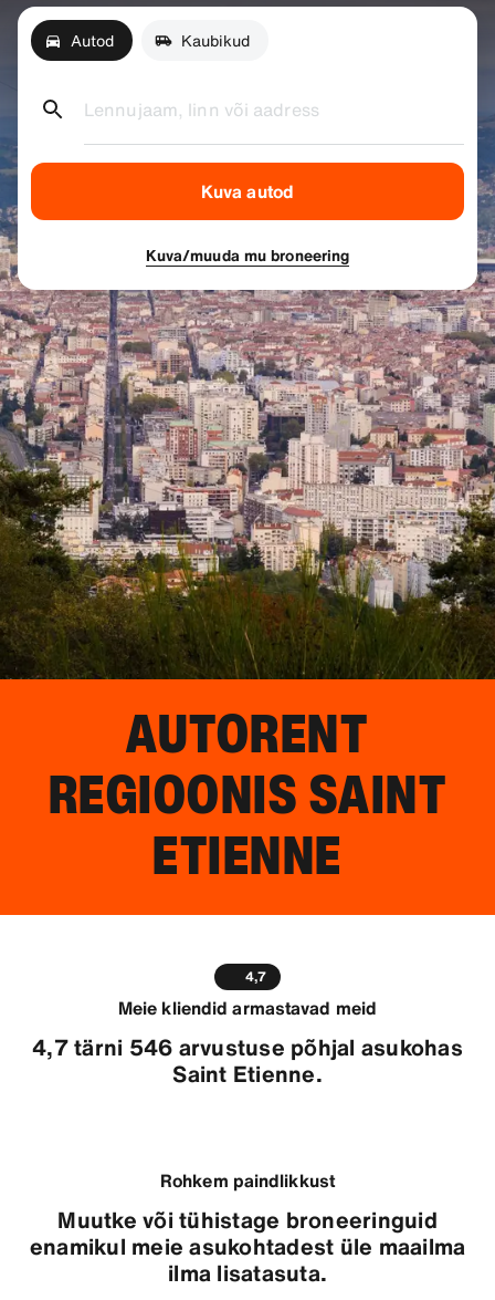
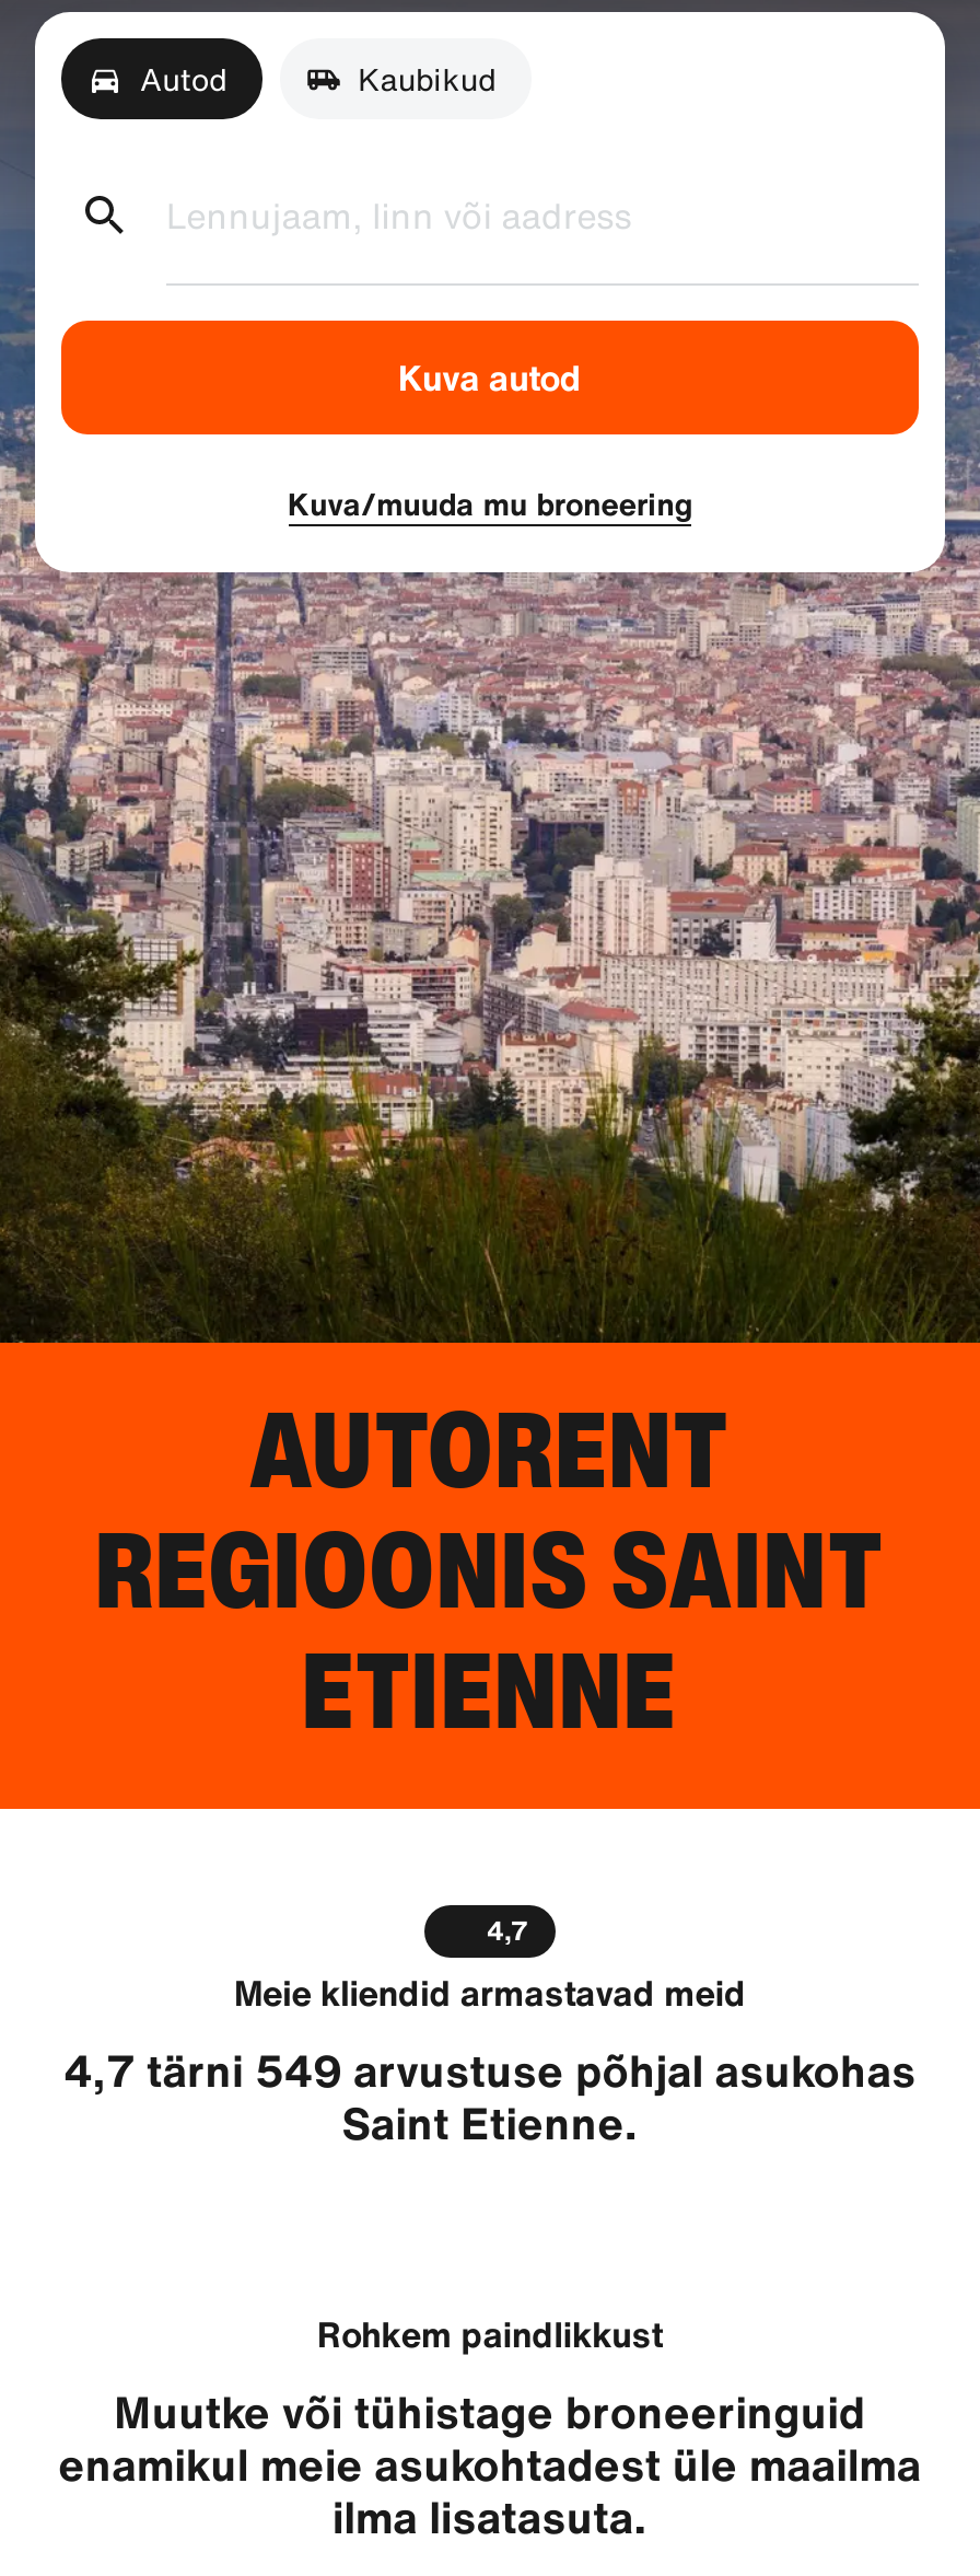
- 4,7 tärni 546 arvustuse põhjal asukohas
+ 4,7 tärni 549 arvustuse põhjal asukohas
